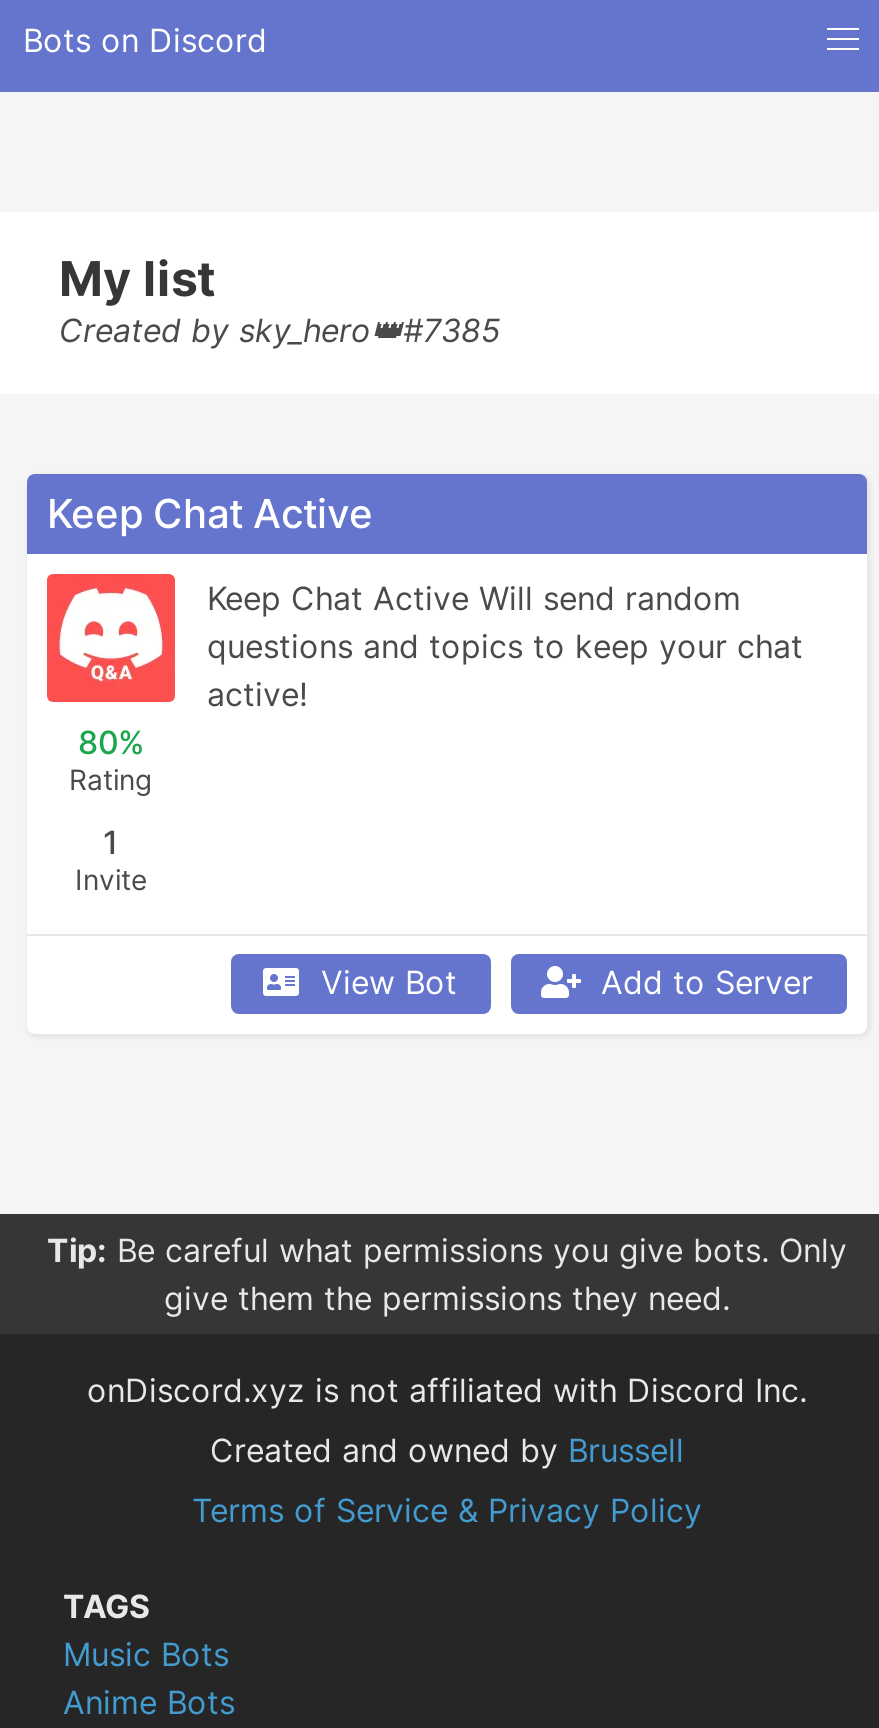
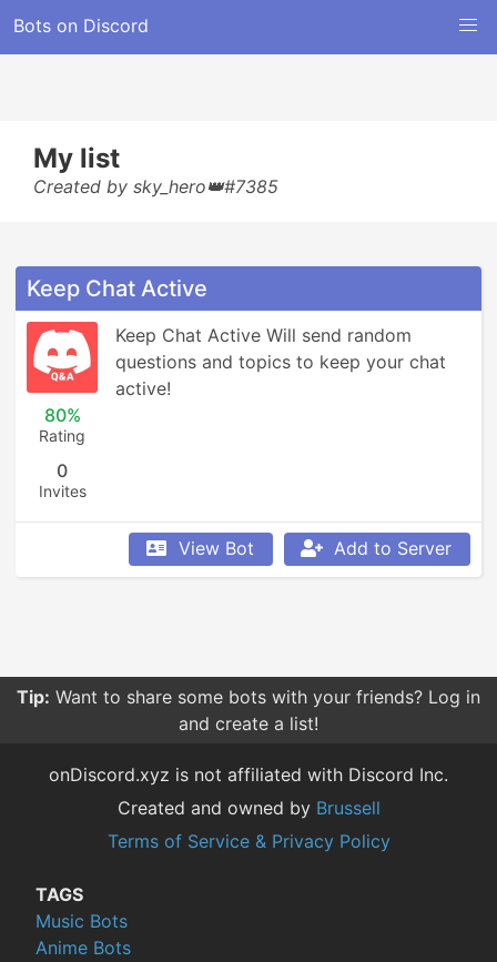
- 1
- Invite
+ 0
+ Invites

- Tip: Be careful what permissions you give bots. Only
- give them the permissions they need.
+ Tip: Want to share some bots with your friends? Log in
+ and create a list!
